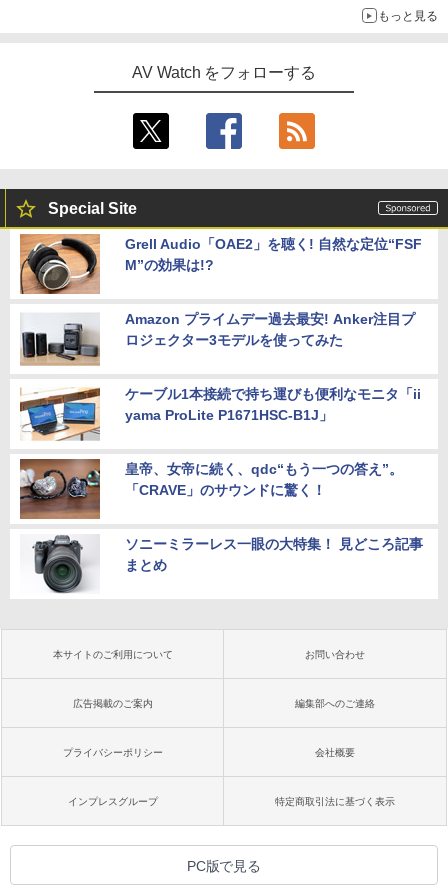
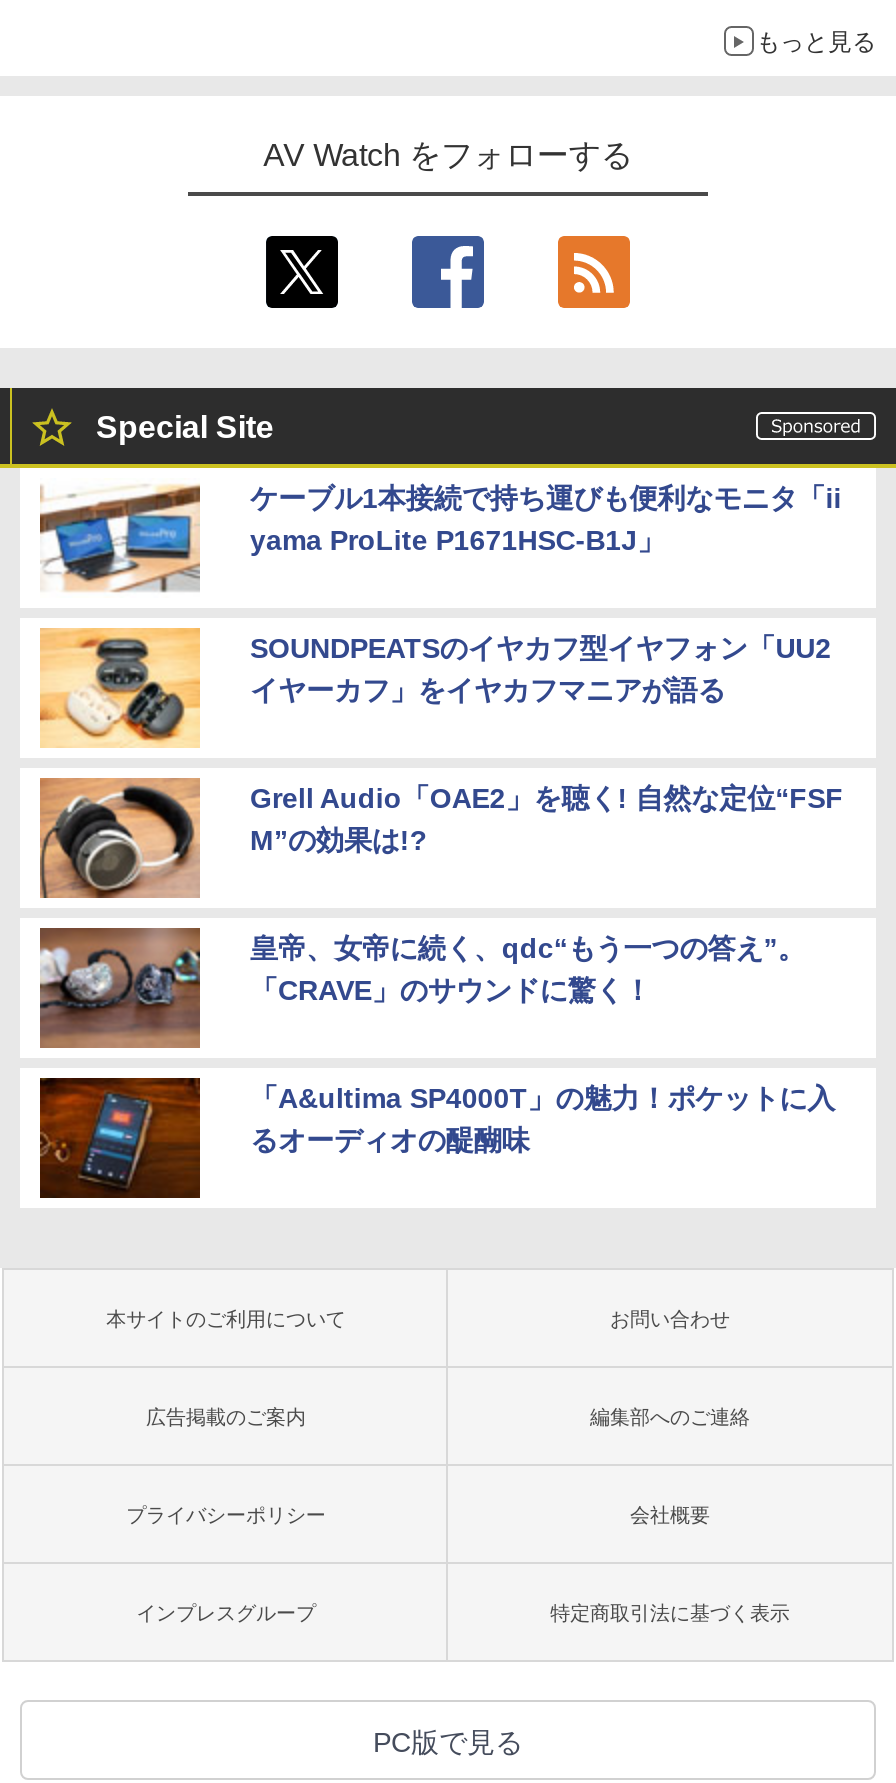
+ SOUNDPEATSのイヤカフ型イヤフォン「UU2
+ イヤーカフ」をイヤカフマニアが語る

moved down: [image] | Grell Audio「OAE2」を聴く! 自然な定位“FSF | M”の効果は!?

- [image]
+ [image]

- Amazon プライムデー過去最安! Anker注目プ
- ロジェクター3モデルを使ってみた

moved up: [image] | ケーブル1本接続で持ち運びも便利なモニタ「ii | yama ProLite P1671HSC-B1J」

- [image]
- ソニーミラーレス一眼の大特集！ 見どころ記事
- まとめ
+ [image]
+ 「A&ultima SP4000T」の魅力！ポケットに入
+ るオーディオの醍醐味
